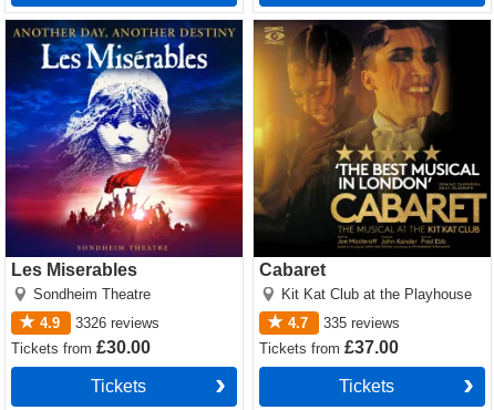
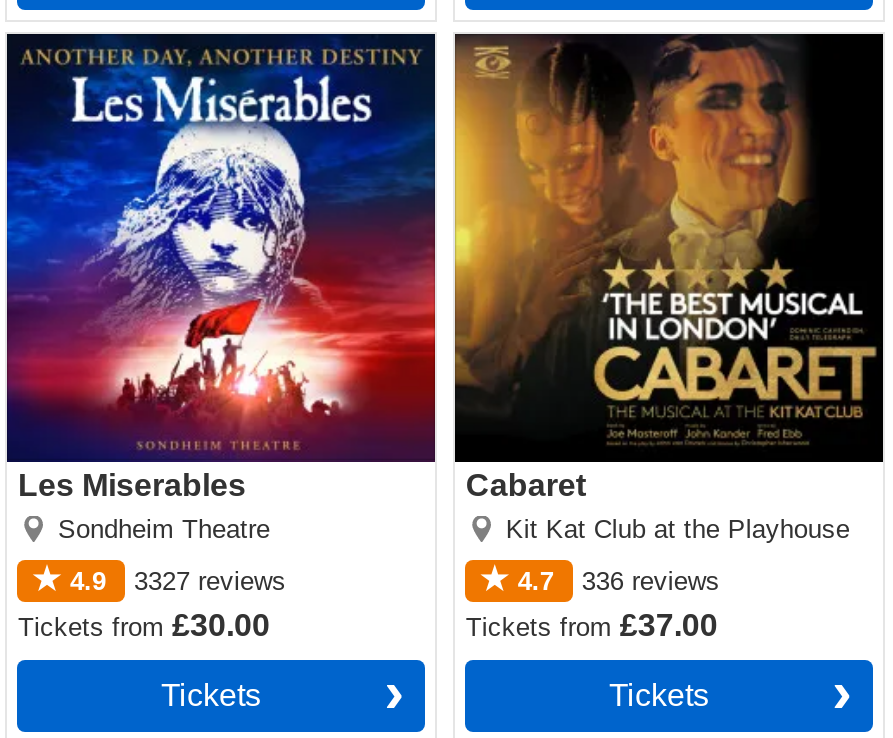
- 4.9 3326 reviews
+ 4.9 3327 reviews

- 4.7 335 reviews
+ 4.7 336 reviews
